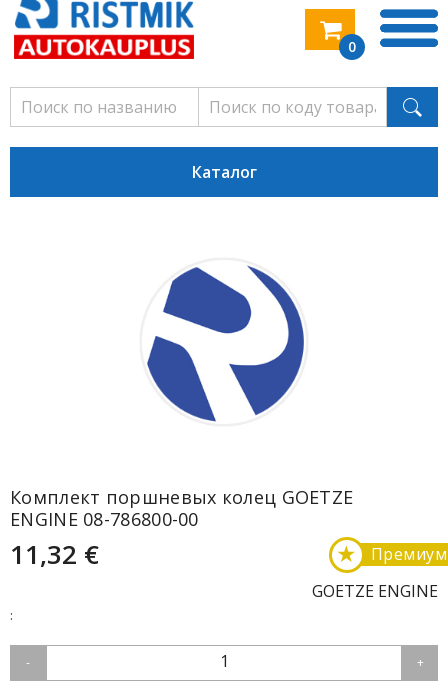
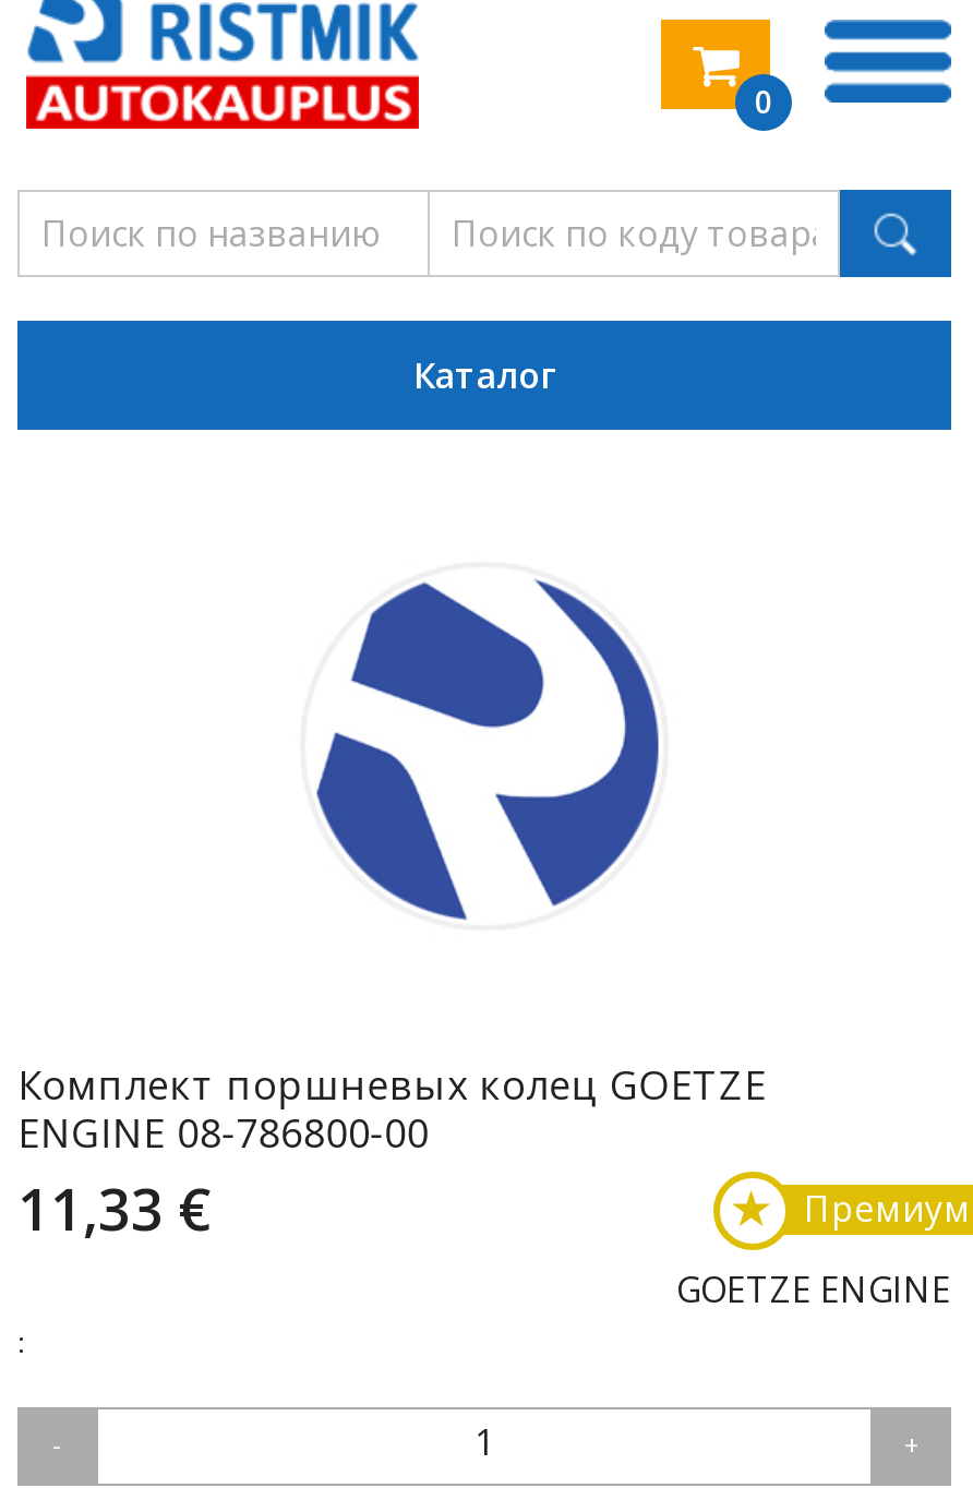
- 11,32 €
+ 11,33 €
